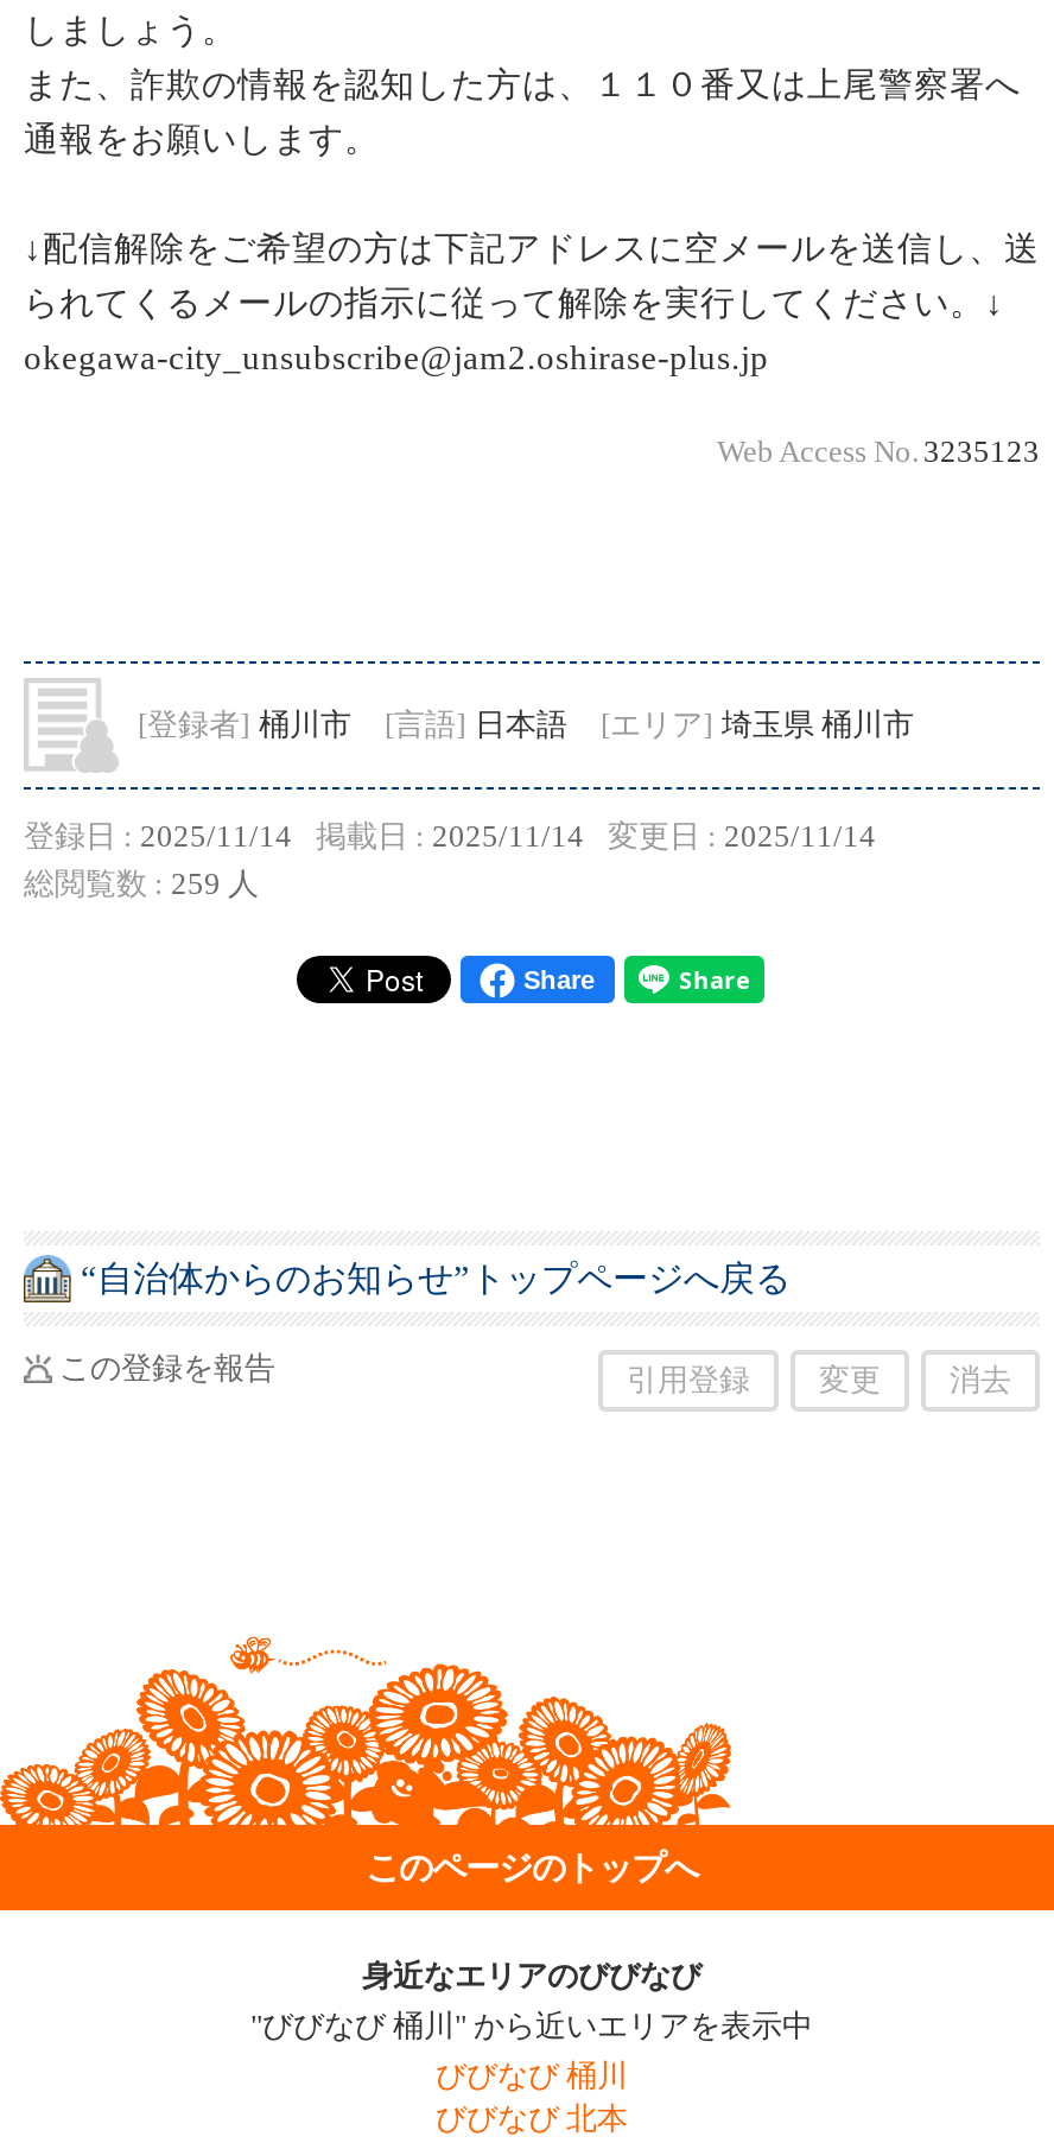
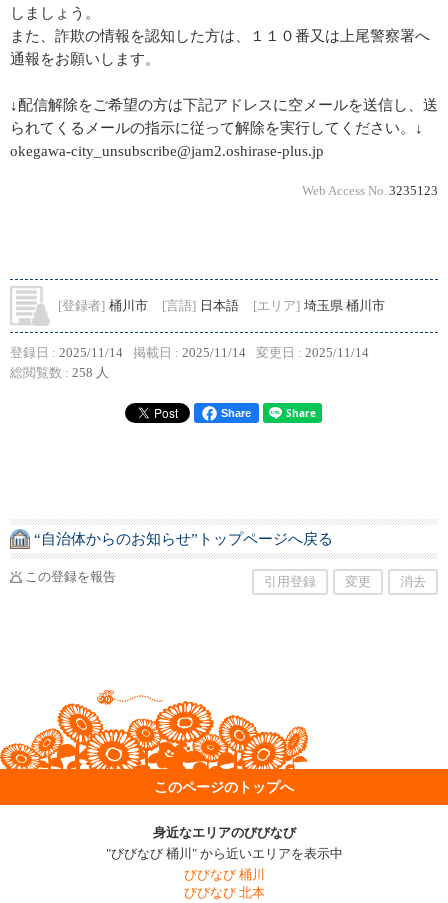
- 総閲覧数 : 259 人
+ 総閲覧数 : 258 人
